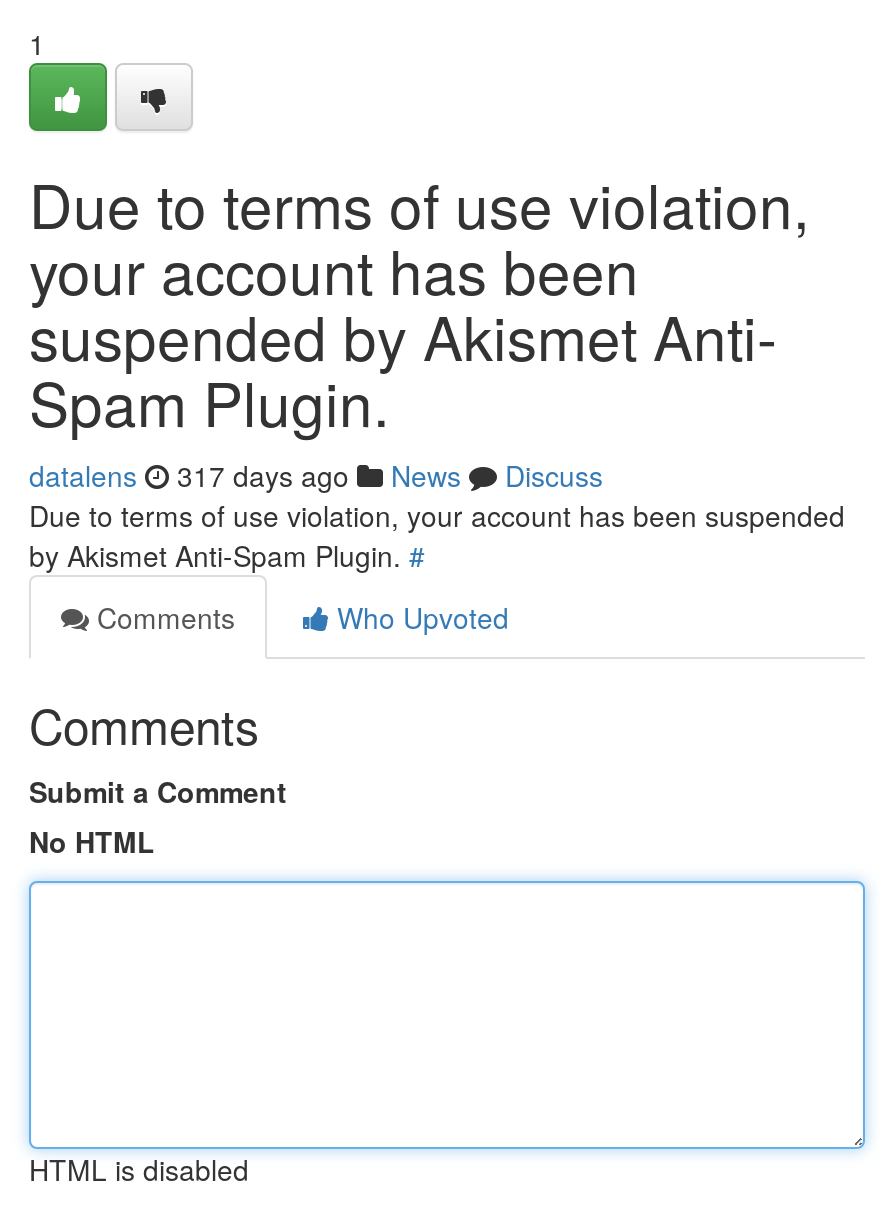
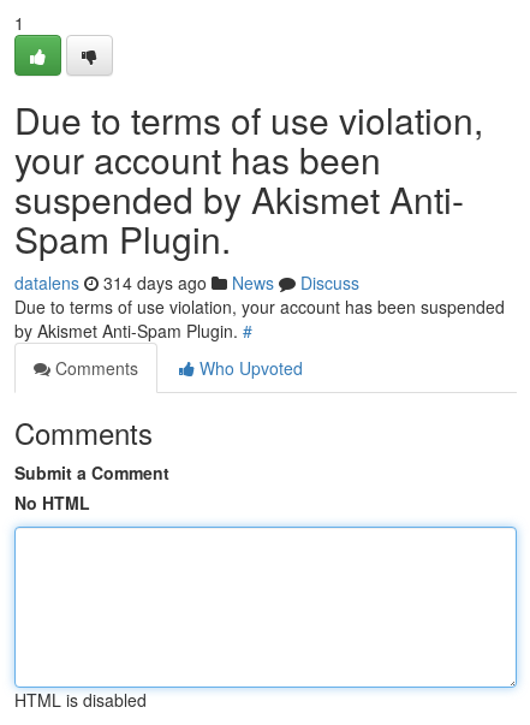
- datalens 317 days ago News Discuss
+ datalens 314 days ago News Discuss
